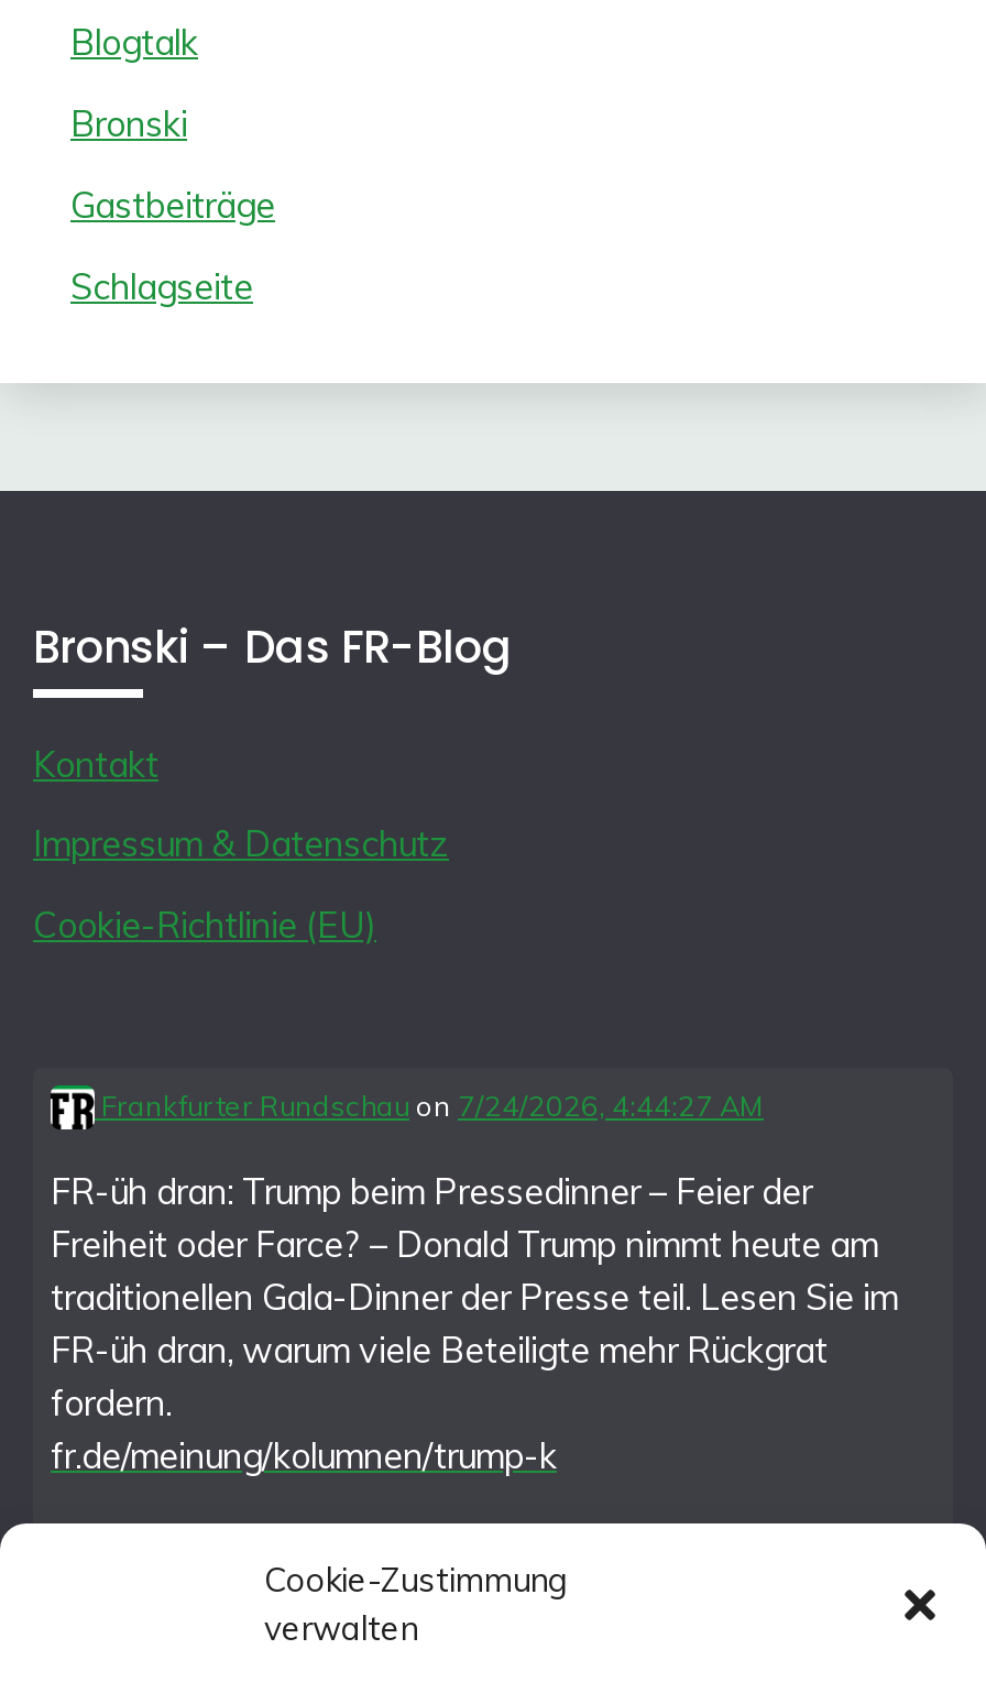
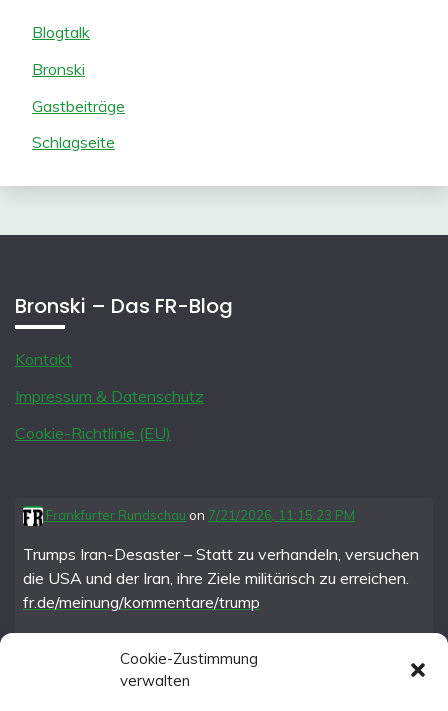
- Frankfurter Rundschau on 7/24/2026, 4:44:27 AM
+ Frankfurter Rundschau on 7/21/2026, 11:15:23 PM

- FR-üh dran: Trump beim Pressedinner – Feier der
- Freiheit oder Farce? – Donald Trump nimmt heute am
- traditionellen Gala-Dinner der Presse teil. Lesen Sie im
- FR-üh dran, warum viele Beteiligte mehr Rückgrat
- fordern.
- fr.de/meinung/kolumnen/trump-k
+ Trumps Iran-Desaster – Statt zu verhandeln, versuchen
+ die USA und der Iran, ihre Ziele militärisch zu erreichen.
+ fr.de/meinung/kommentare/trump
